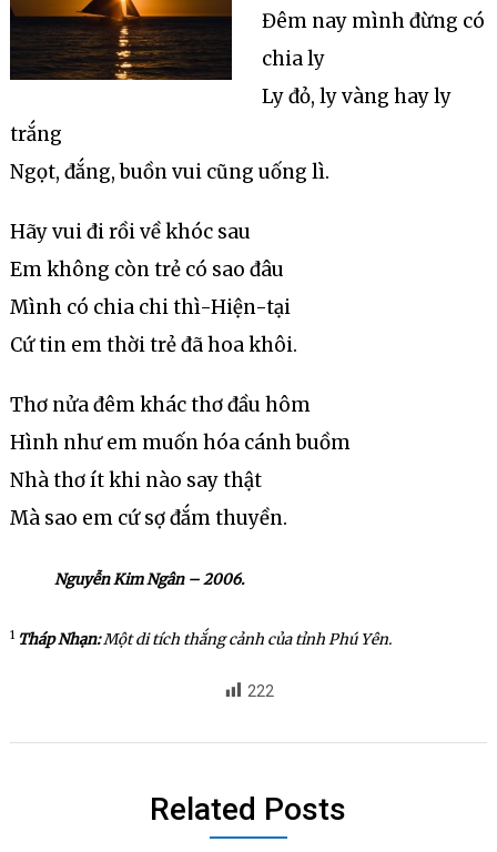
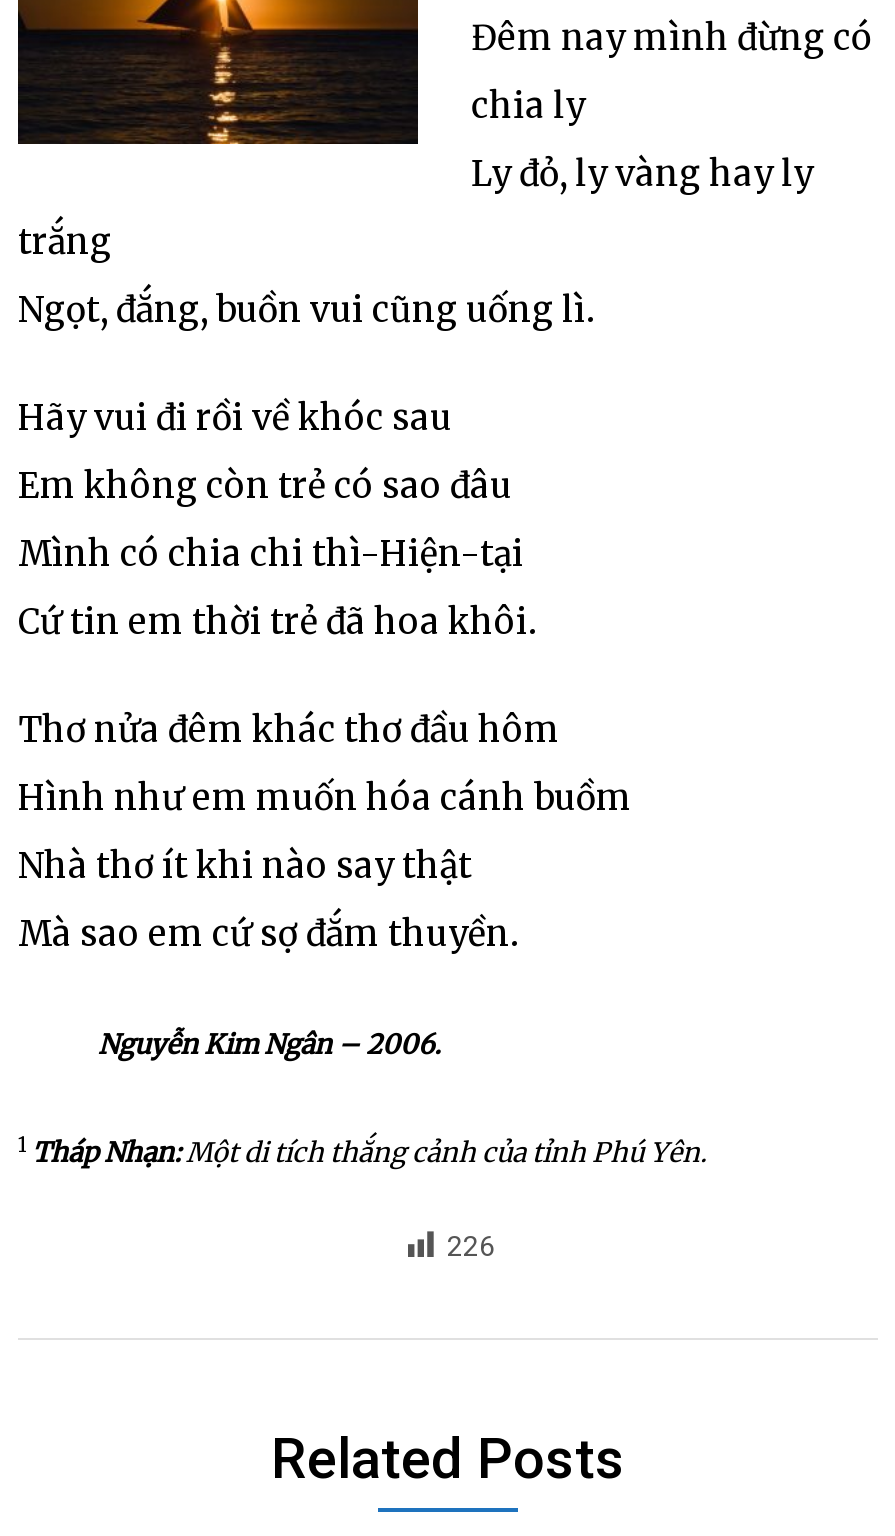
- 222
+ 226
